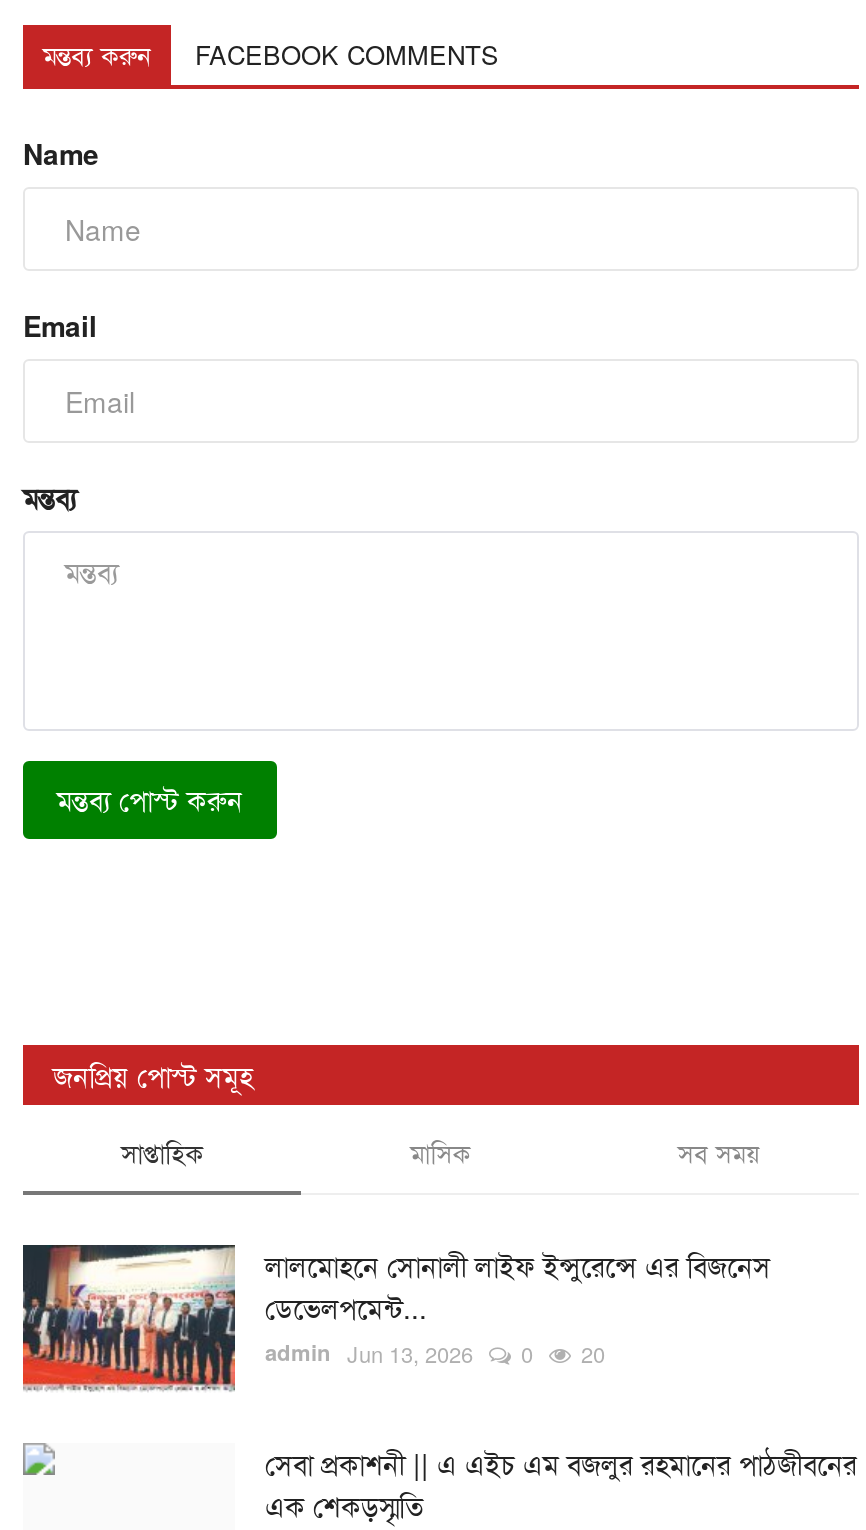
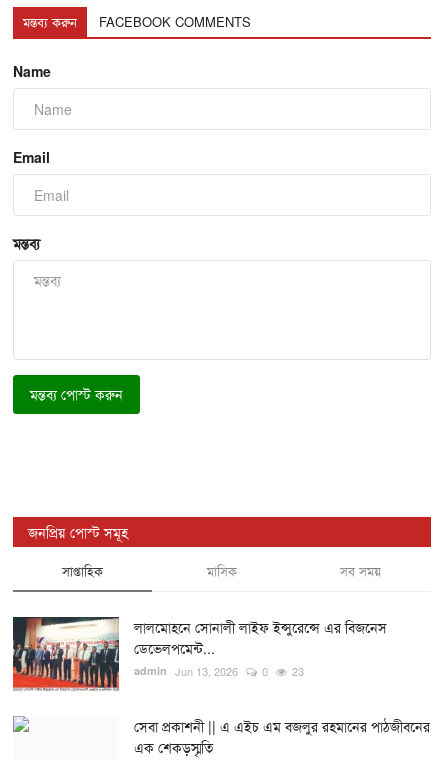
- admin Jun 13, 2026 0 20
+ admin Jun 13, 2026 0 23
